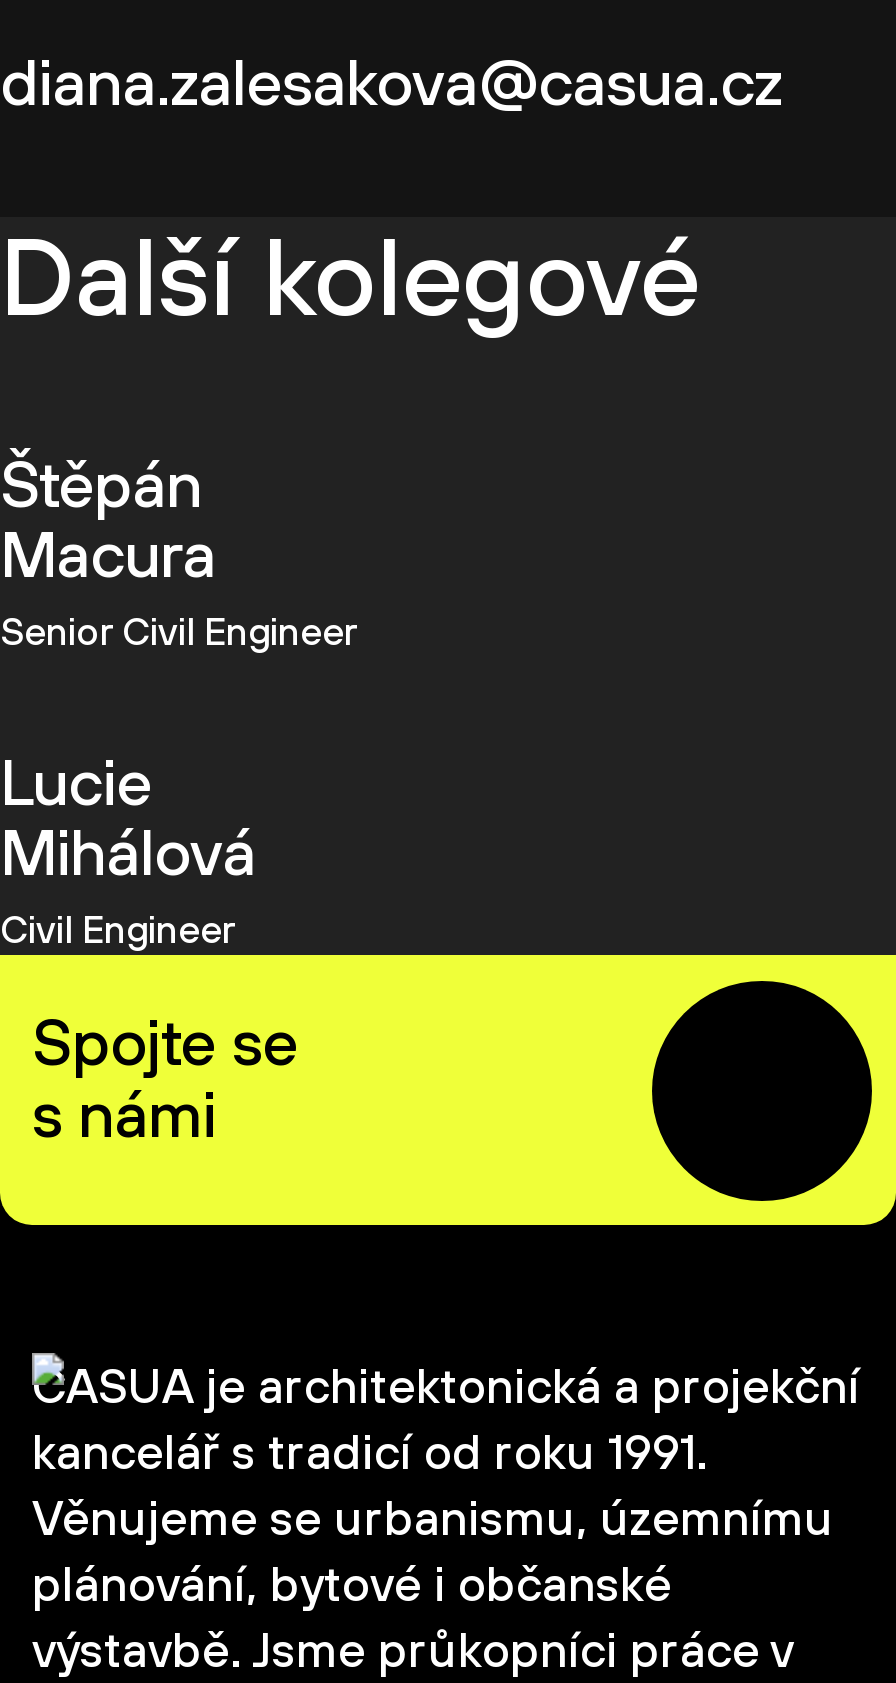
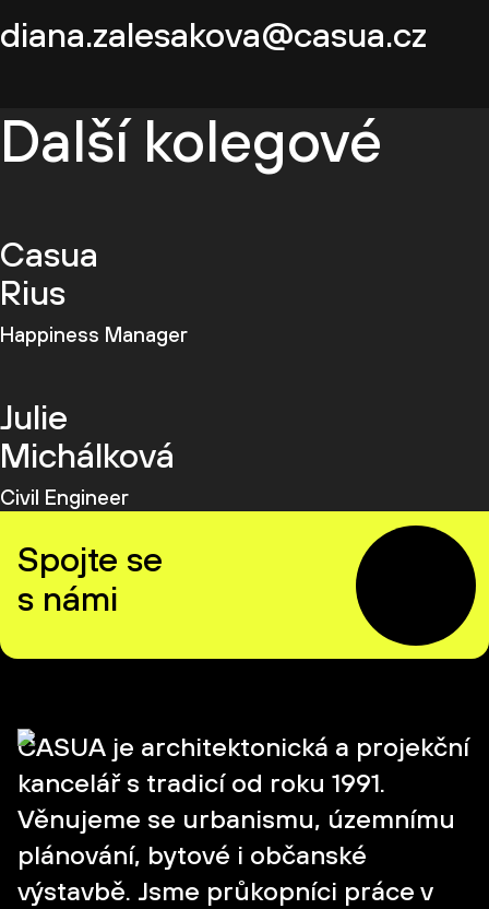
- Štěpán
- Macura
- Senior Civil Engineer
+ Casua
+ Rius
+ Happiness Manager

- Lucie
- Mihálová
+ Julie
+ Michálková
